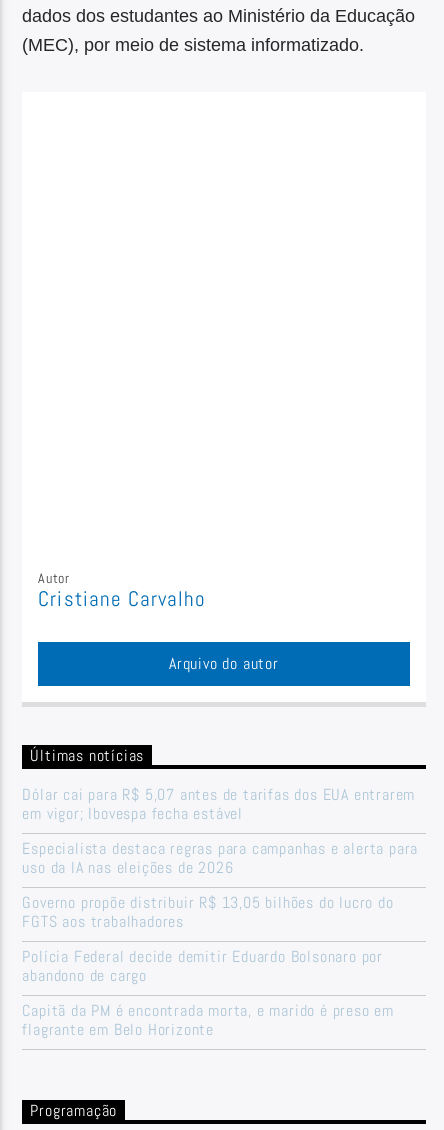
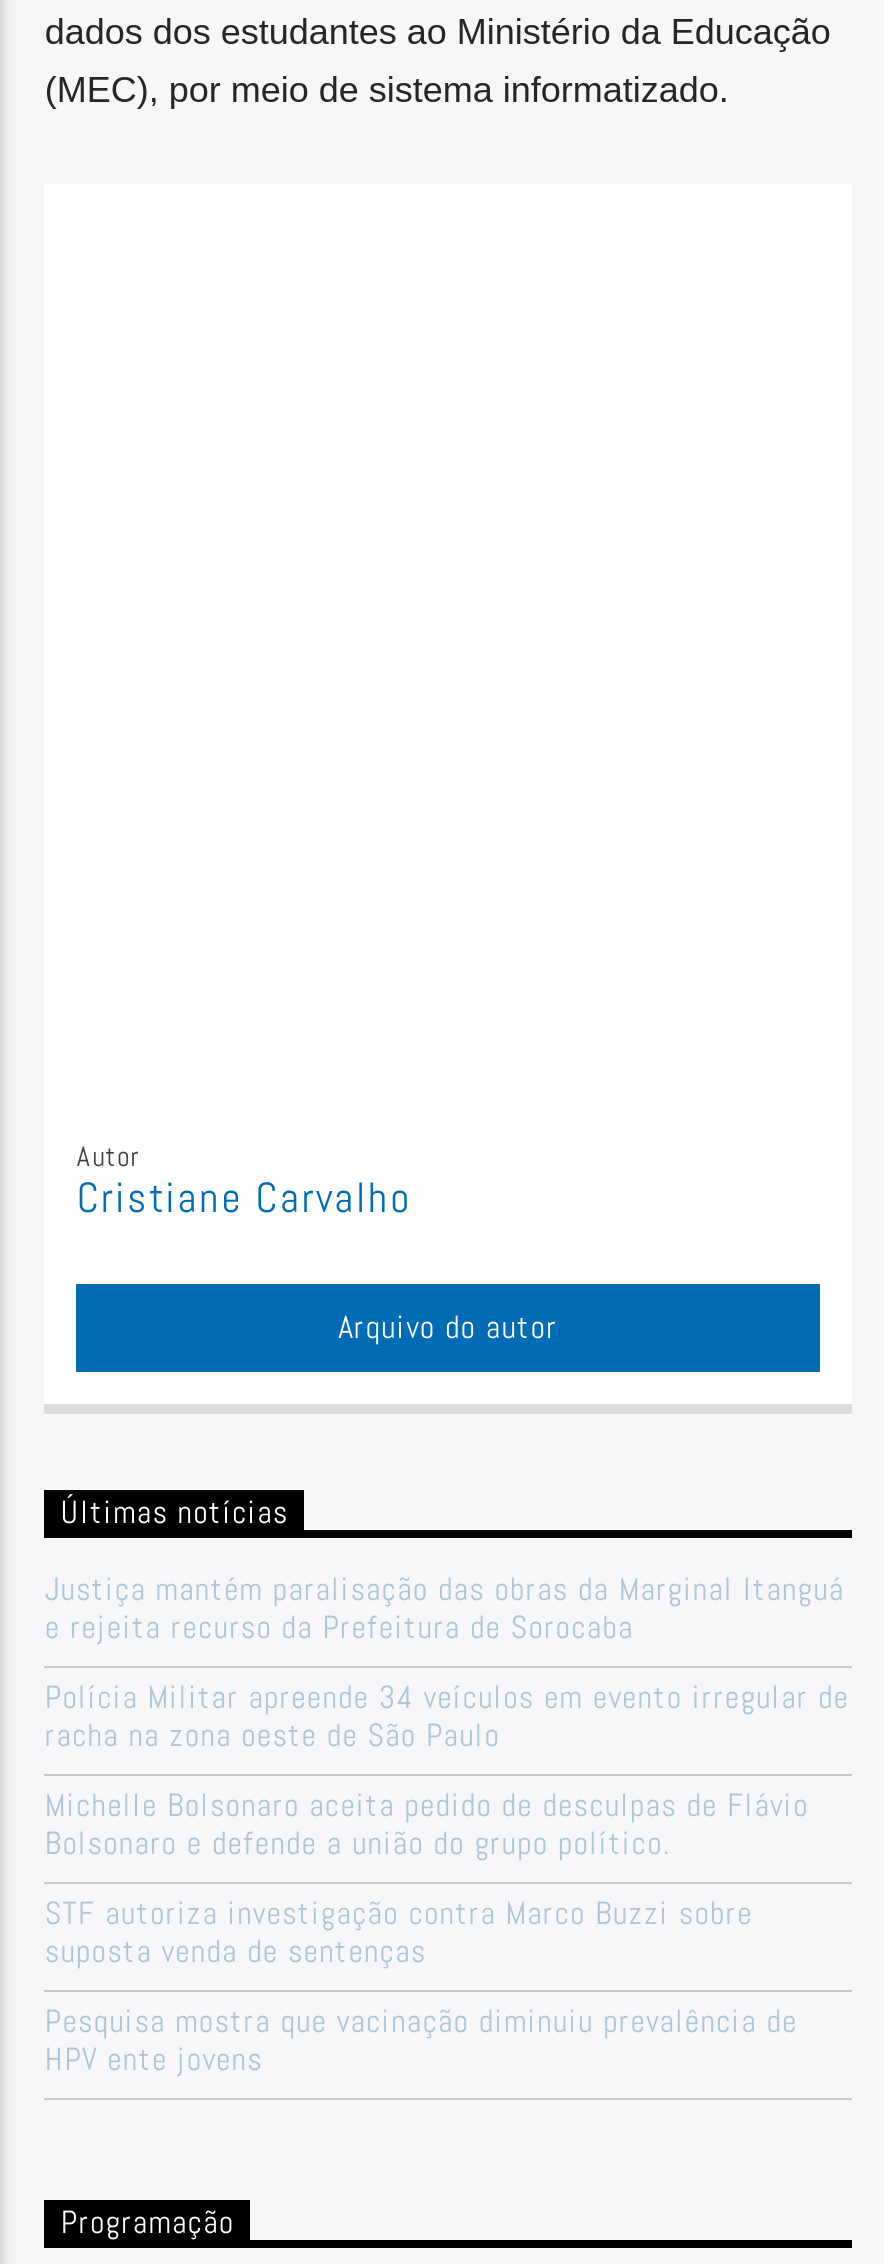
- Dólar cai para R$ 5,07 antes de tarifas dos EUA entrarem
- em vigor; Ibovespa fecha estável
+ Justiça mantém paralisação das obras da Marginal Itanguá
+ e rejeita recurso da Prefeitura de Sorocaba

- Especialista destaca regras para campanhas e alerta para
- uso da IA nas eleições de 2026
+ Polícia Militar apreende 34 veículos em evento irregular de
+ racha na zona oeste de São Paulo

- Governo propõe distribuir R$ 13,05 bilhões do lucro do
- FGTS aos trabalhadores
+ Michelle Bolsonaro aceita pedido de desculpas de Flávio
+ Bolsonaro e defende a união do grupo político.

- Polícia Federal decide demitir Eduardo Bolsonaro por
- abandono de cargo
+ STF autoriza investigação contra Marco Buzzi sobre
+ suposta venda de sentenças

- Capitã da PM é encontrada morta, e marido é preso em
- flagrante em Belo Horizonte
+ Pesquisa mostra que vacinação diminuiu prevalência de
+ HPV ente jovens
